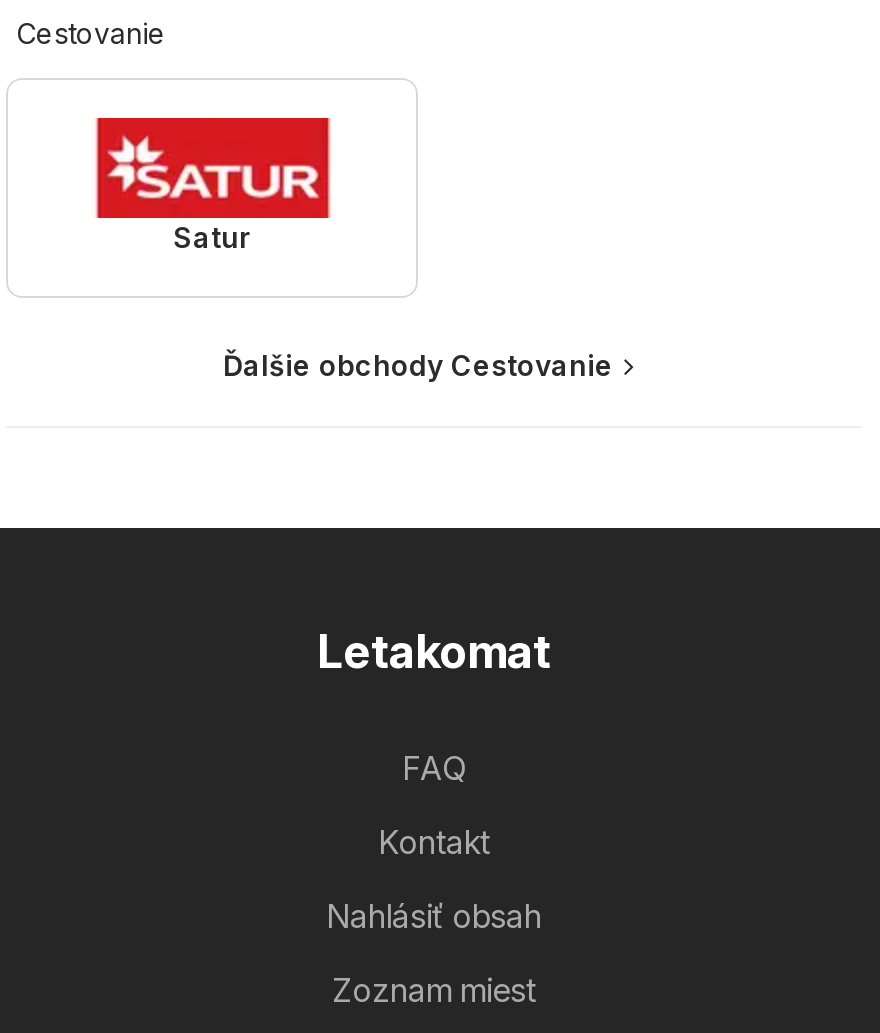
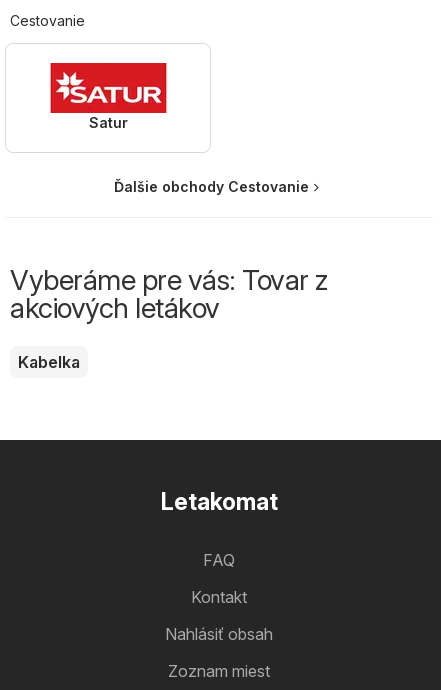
+ Vyberáme pre vás: Tovar z
+ akciových letákov
+ Kabelka
